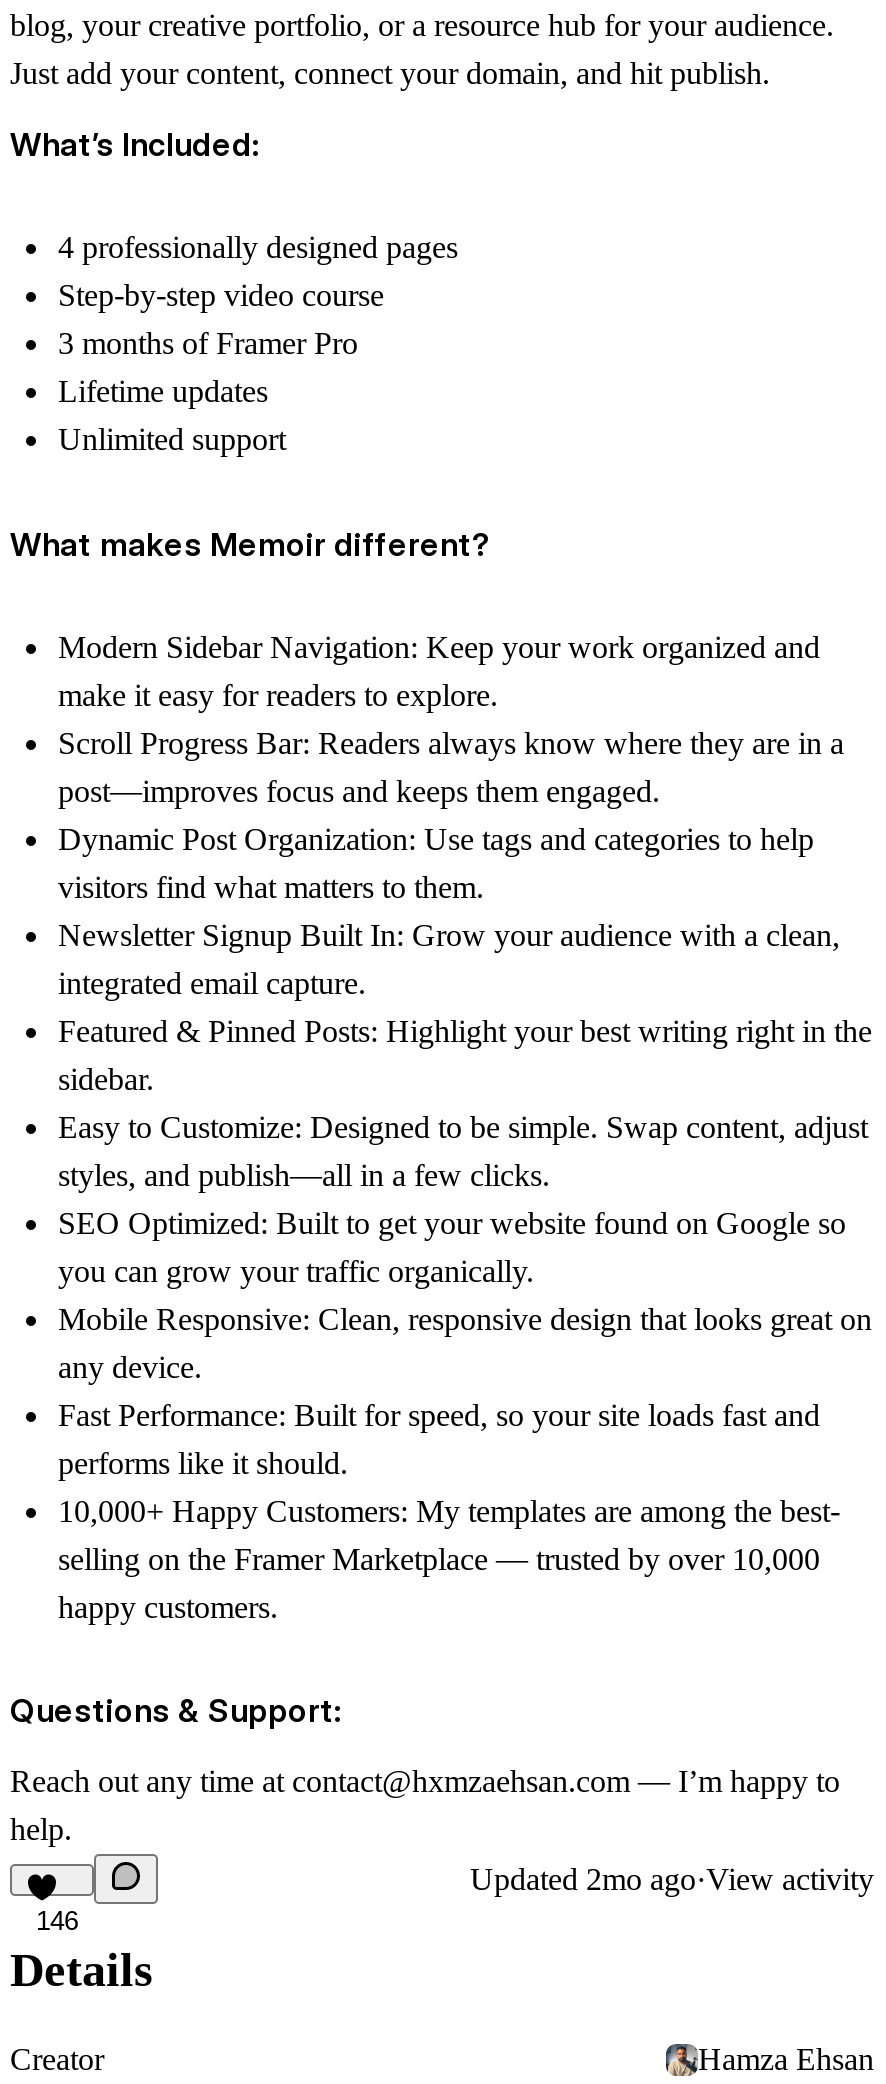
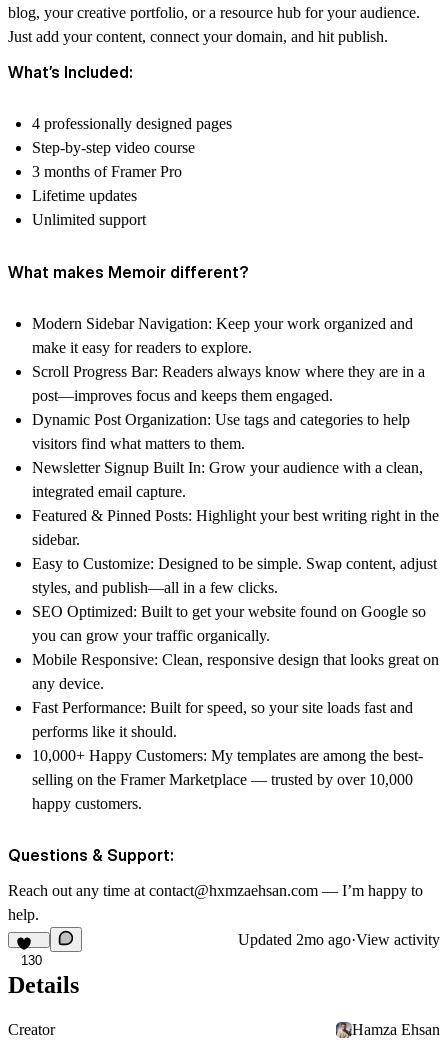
- 146
+ 130
